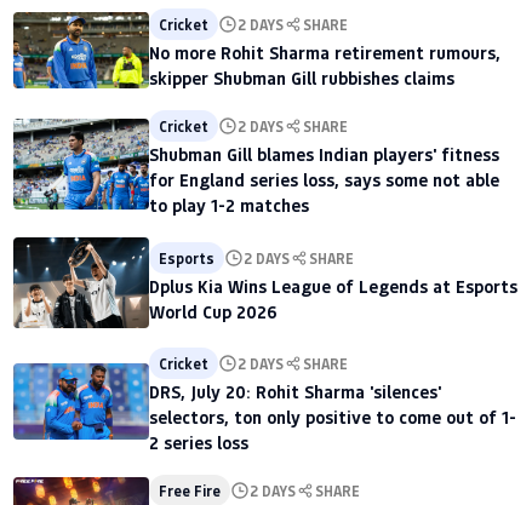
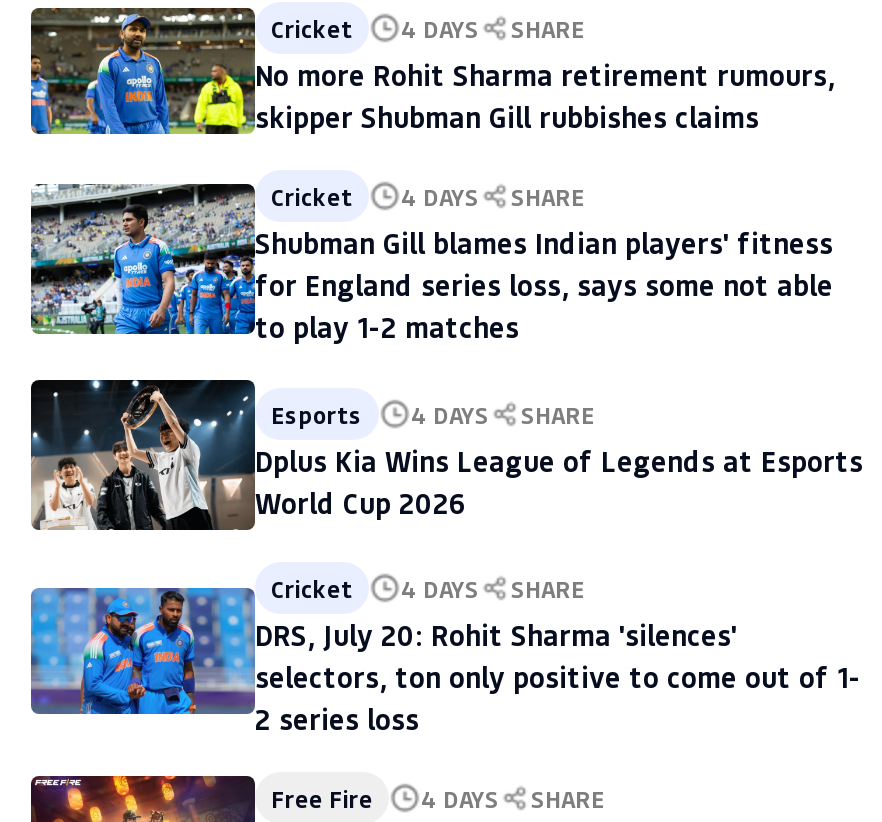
- Cricket 2 DAYS SHARE
+ Cricket 4 DAYS SHARE

- Cricket 2 DAYS SHARE
+ Cricket 4 DAYS SHARE

- Esports 2 DAYS SHARE
+ Esports 4 DAYS SHARE

- Cricket 2 DAYS SHARE
+ Cricket 4 DAYS SHARE

- Free Fire 2 DAYS SHARE
+ Free Fire 4 DAYS SHARE
